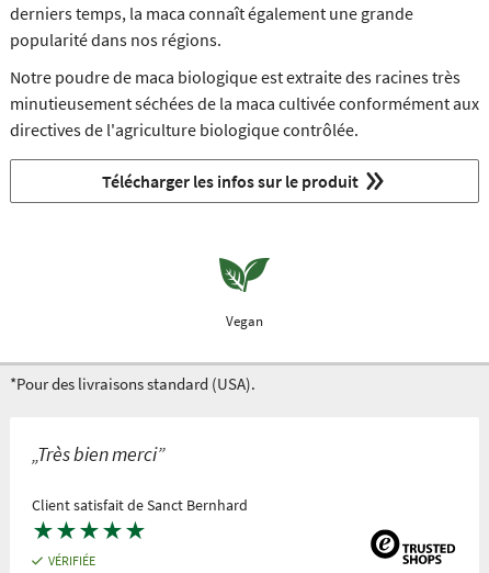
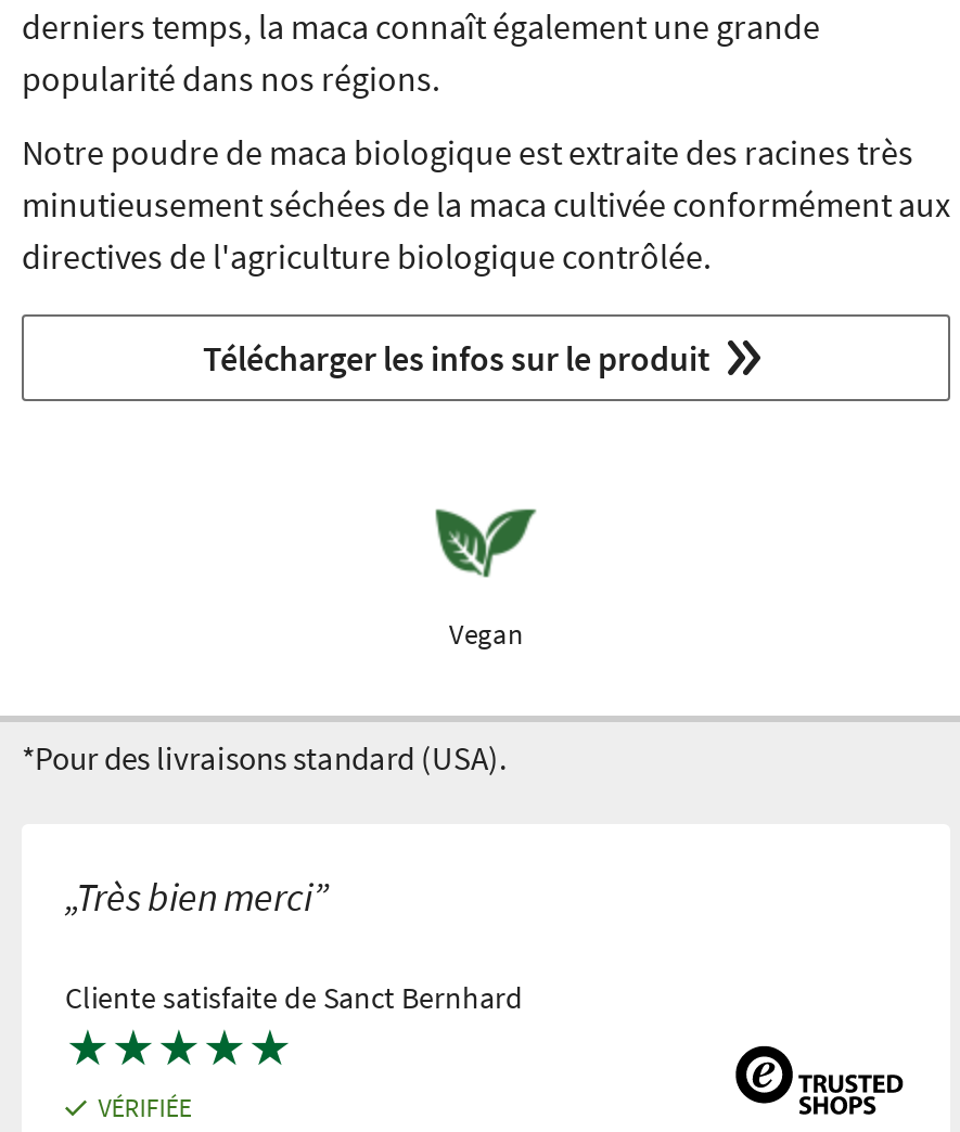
- Client satisfait de Sanct Bernhard
+ Cliente satisfaite de Sanct Bernhard
